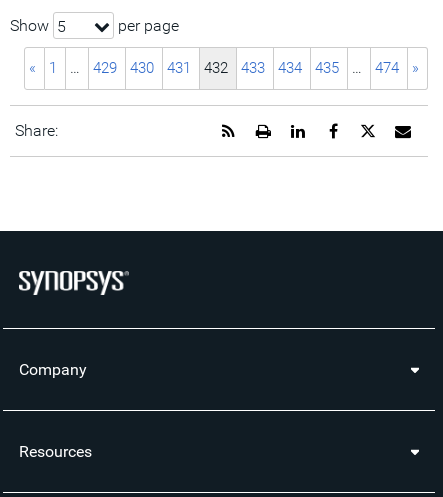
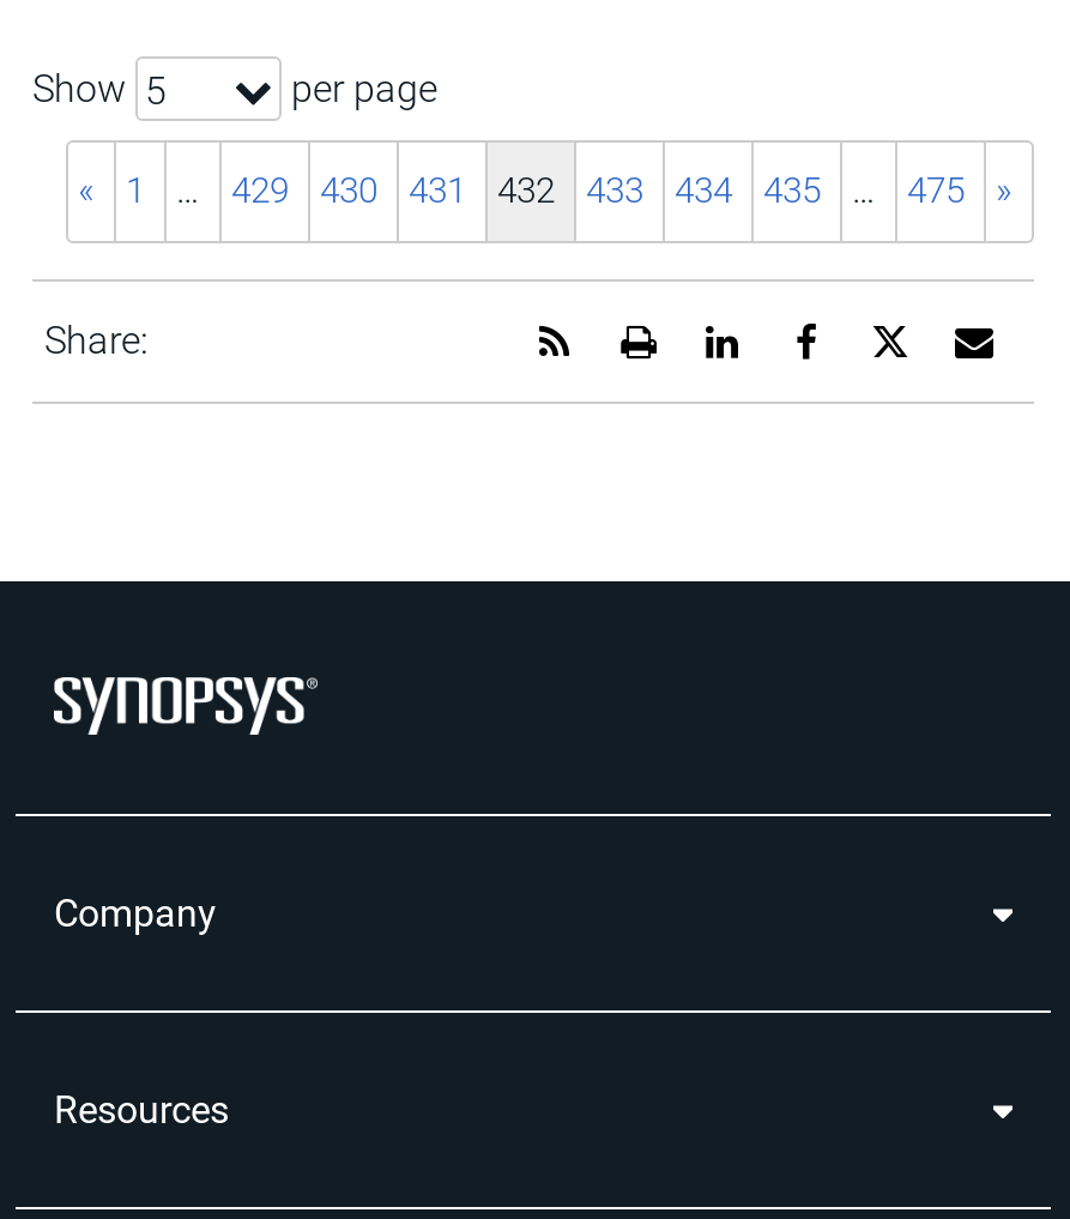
- 474
+ 475
